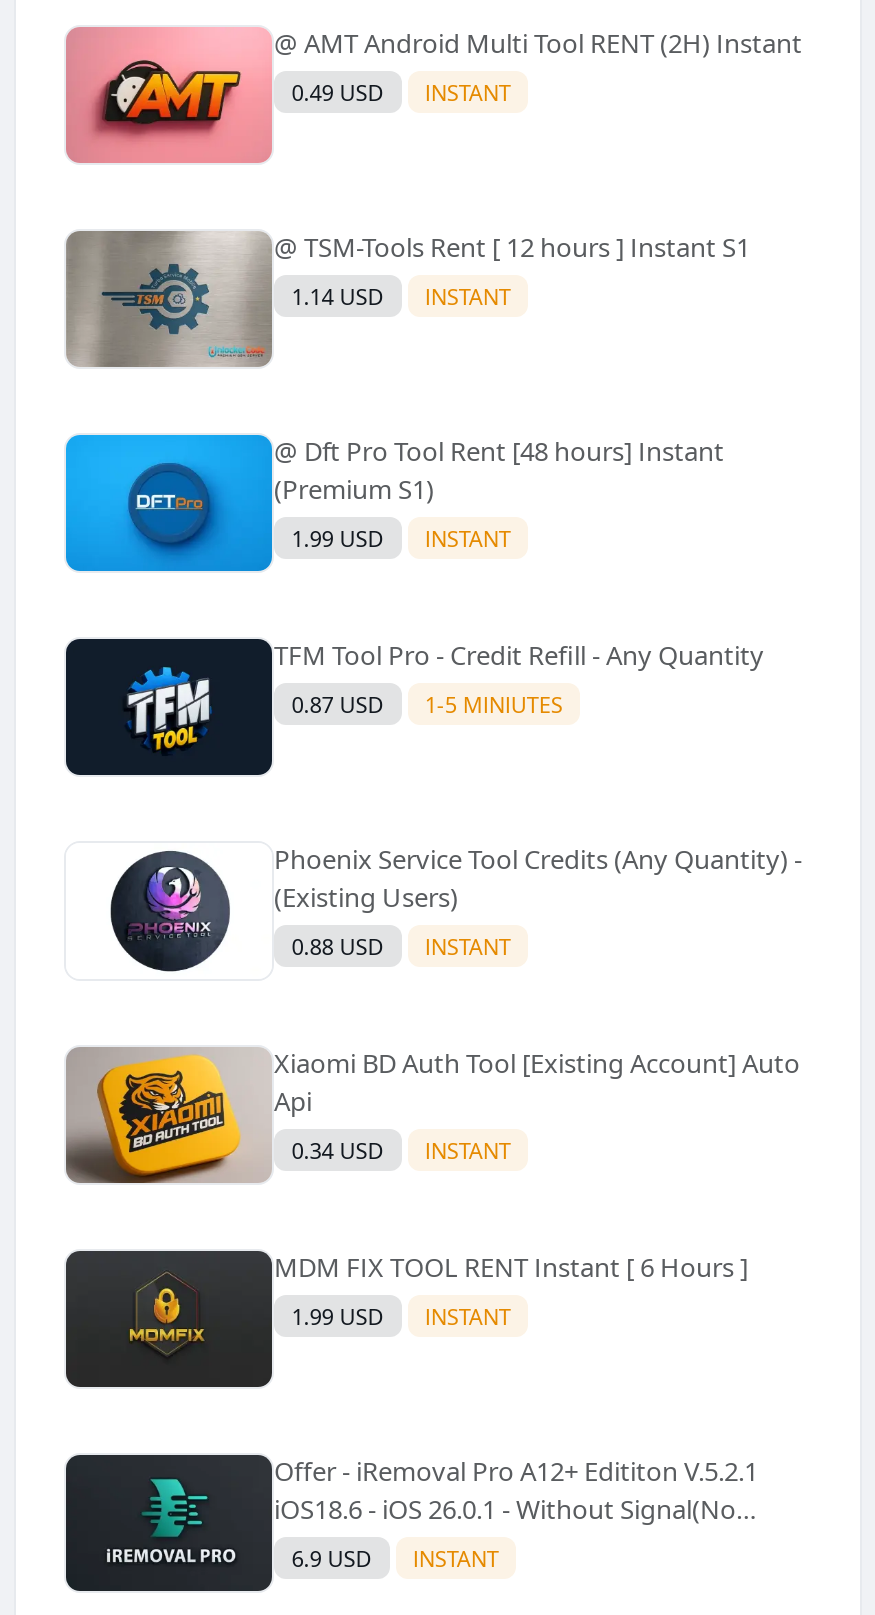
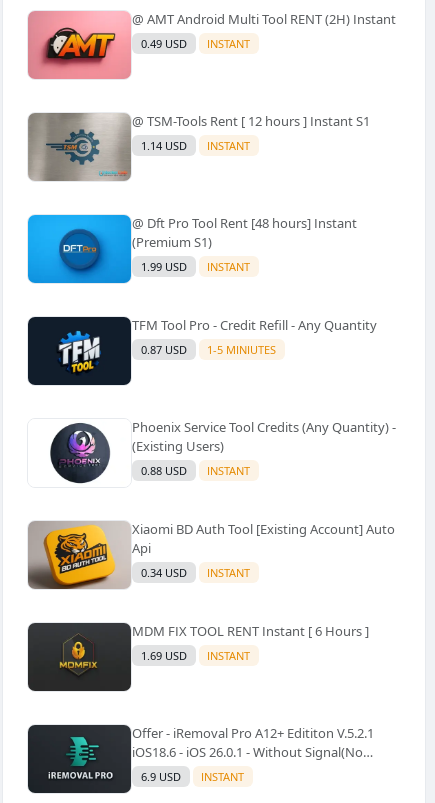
- 1.99 USD INSTANT
+ 1.69 USD INSTANT
